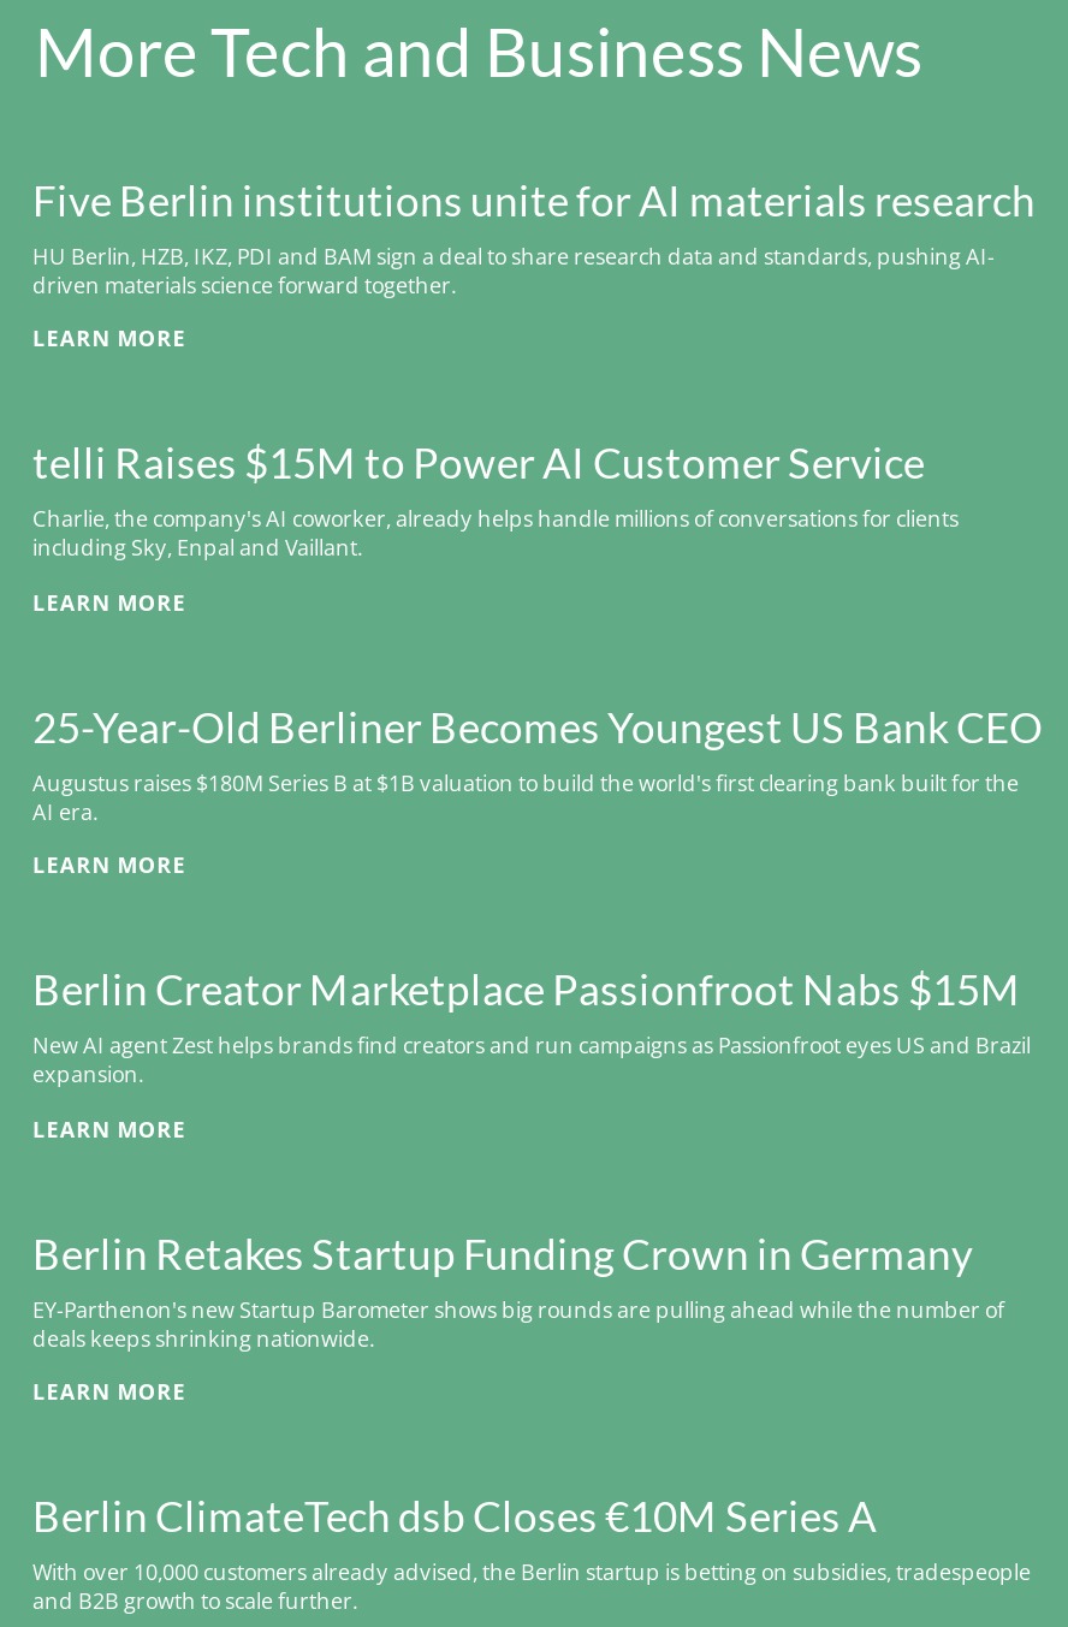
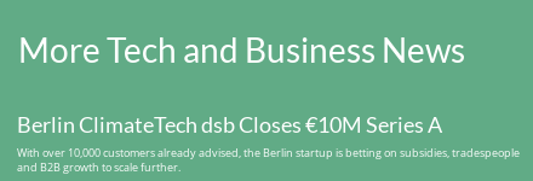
- Five Berlin institutions unite for AI materials research
- HU Berlin, HZB, IKZ, PDI and BAM sign a deal to share research data and standards, pushing AI-
- driven materials science forward together.
- LEARN MORE
- telli Raises $15M to Power AI Customer Service
- Charlie, the company's AI coworker, already helps handle millions of conversations for clients
- including Sky, Enpal and Vaillant.
- LEARN MORE
- 25-Year-Old Berliner Becomes Youngest US Bank CEO
- Augustus raises $180M Series B at $1B valuation to build the world's first clearing bank built for the
- AI era.
- LEARN MORE
- Berlin Creator Marketplace Passionfroot Nabs $15M
- New AI agent Zest helps brands find creators and run campaigns as Passionfroot eyes US and Brazil
- expansion.
- LEARN MORE
- Berlin Retakes Startup Funding Crown in Germany
- EY-Parthenon's new Startup Barometer shows big rounds are pulling ahead while the number of
- deals keeps shrinking nationwide.
- LEARN MORE
